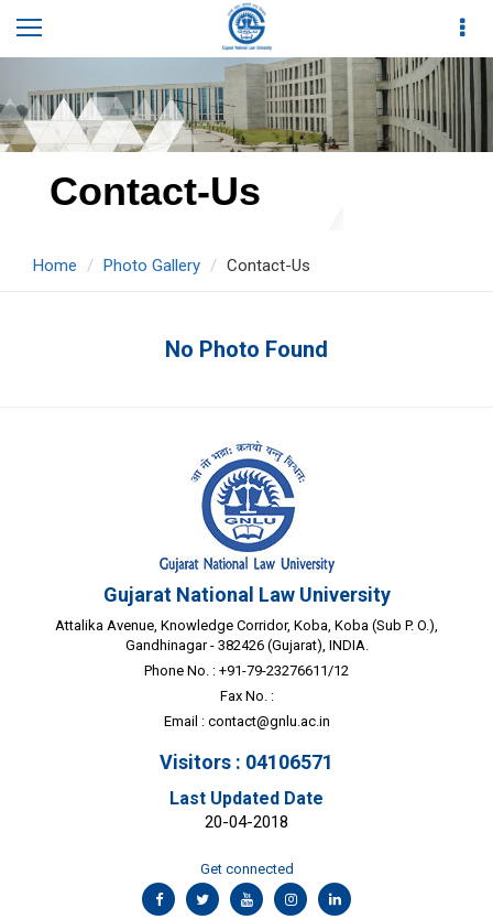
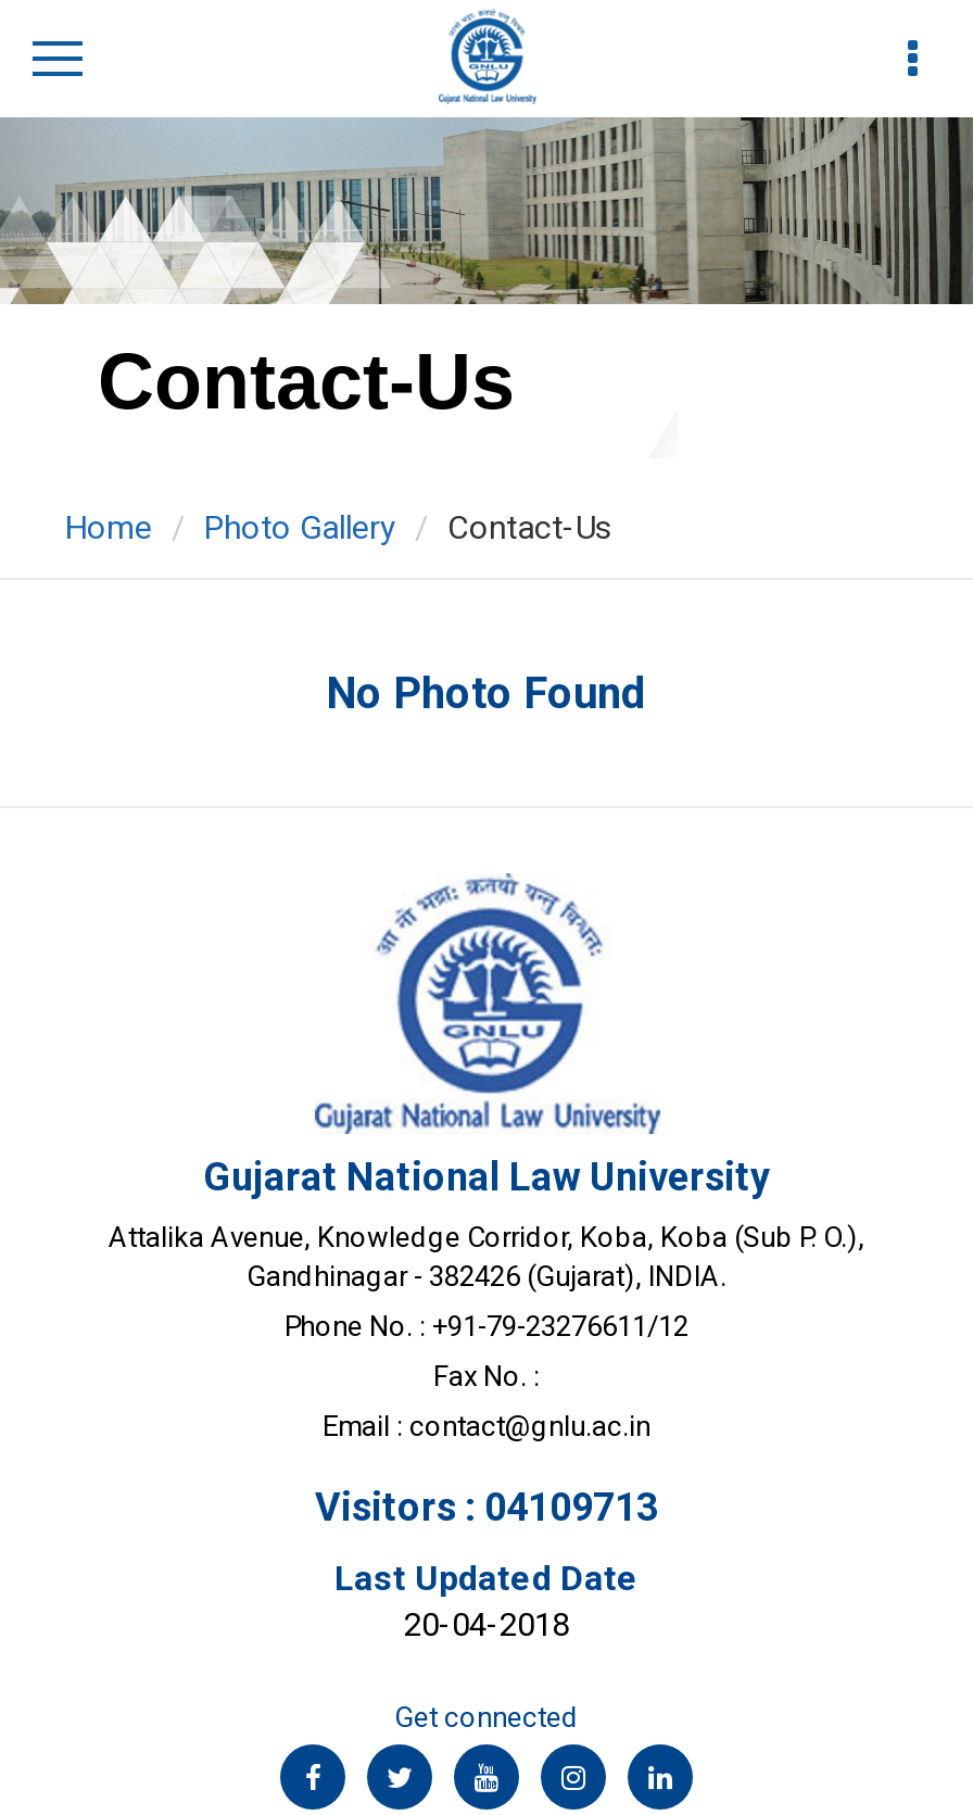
- Visitors : 04106571
+ Visitors : 04109713
